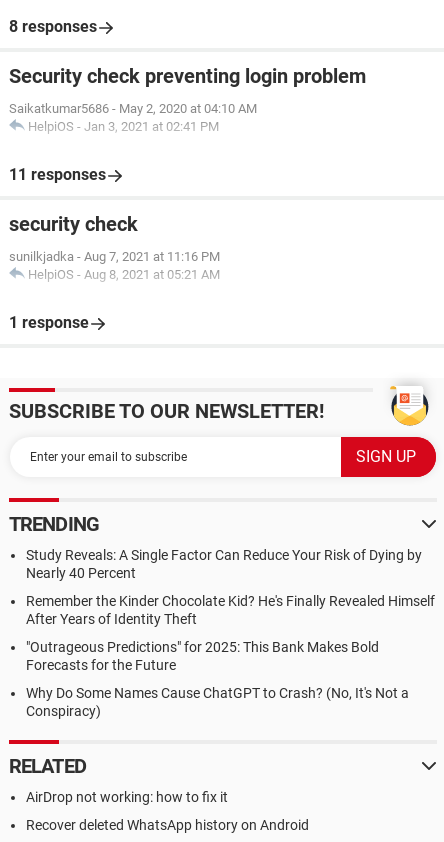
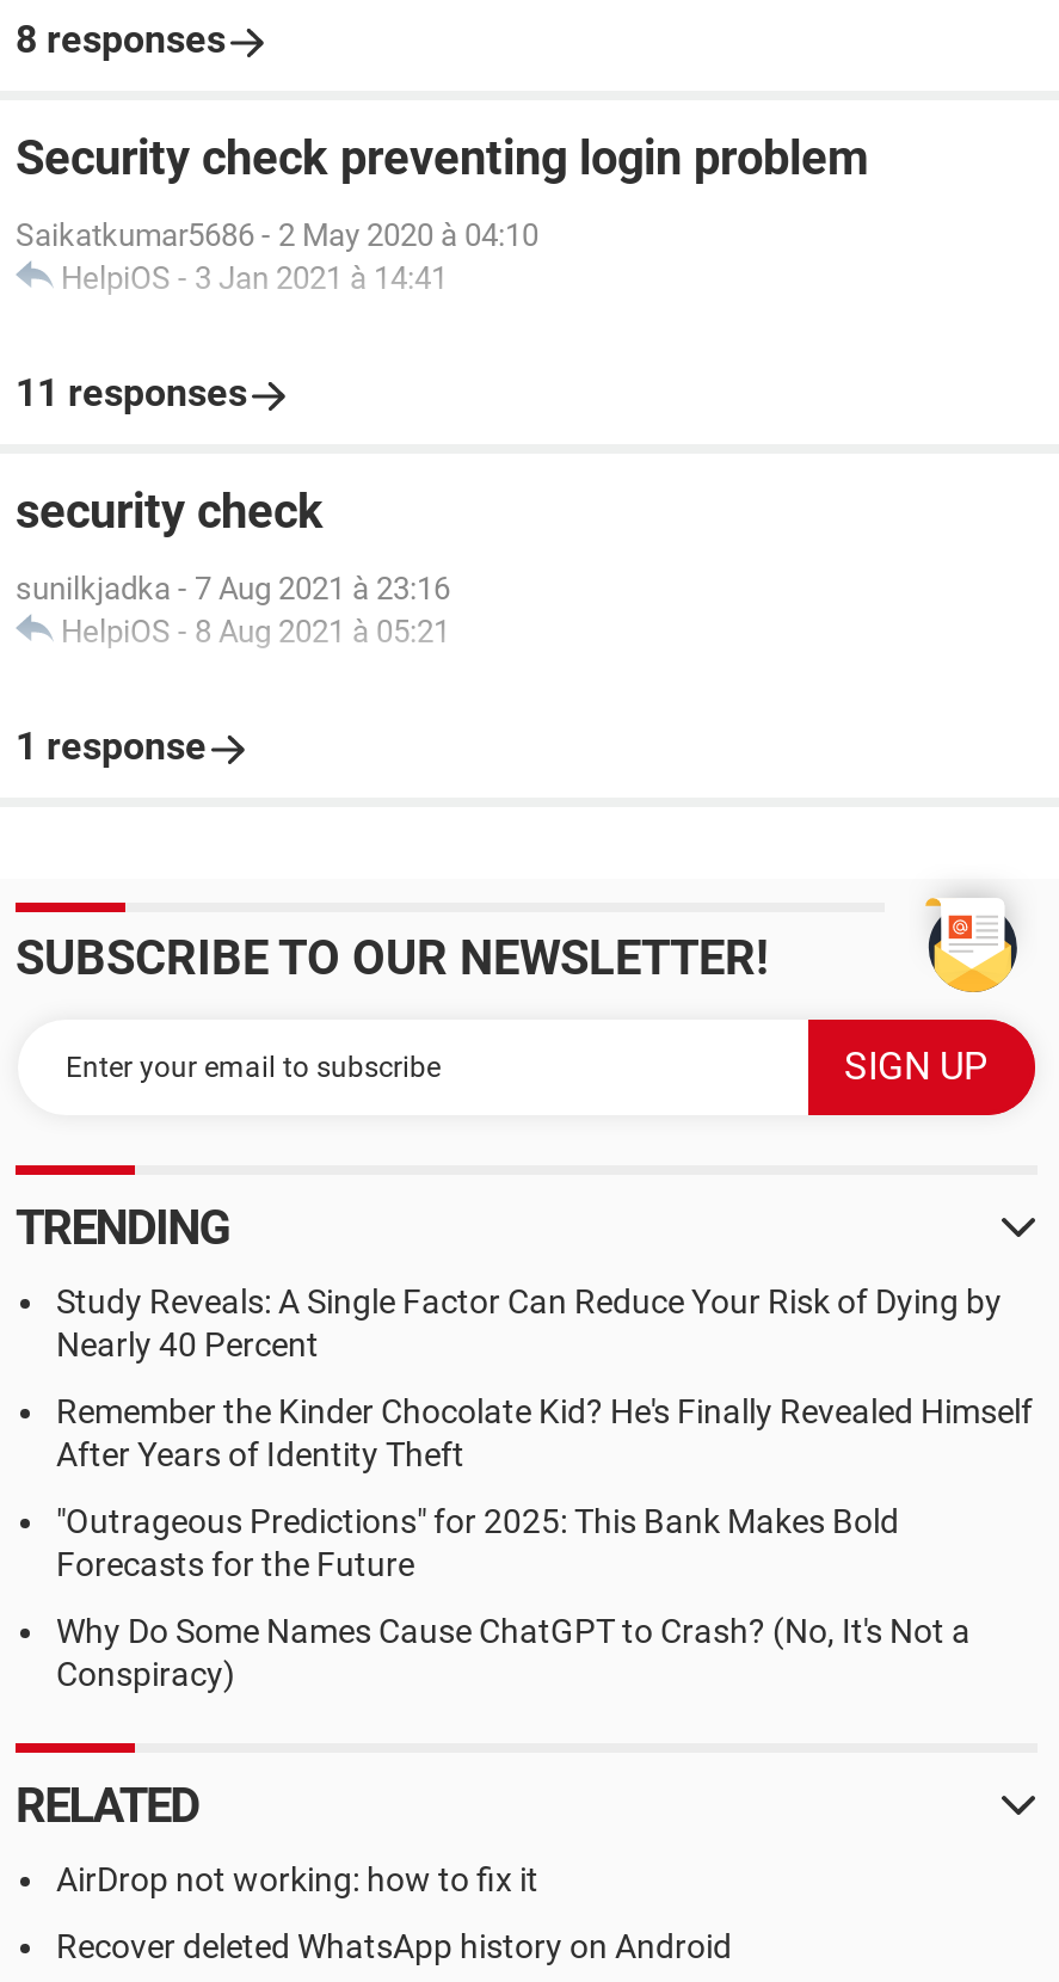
- Saikatkumar5686 - May 2, 2020 at 04:10 AM
- HelpiOS - Jan 3, 2021 at 02:41 PM
+ Saikatkumar5686 - 2 May 2020 à 04:10
+ HelpiOS - 3 Jan 2021 à 14:41

- sunilkjadka - Aug 7, 2021 at 11:16 PM
- HelpiOS - Aug 8, 2021 at 05:21 AM
+ sunilkjadka - 7 Aug 2021 à 23:16
+ HelpiOS - 8 Aug 2021 à 05:21
